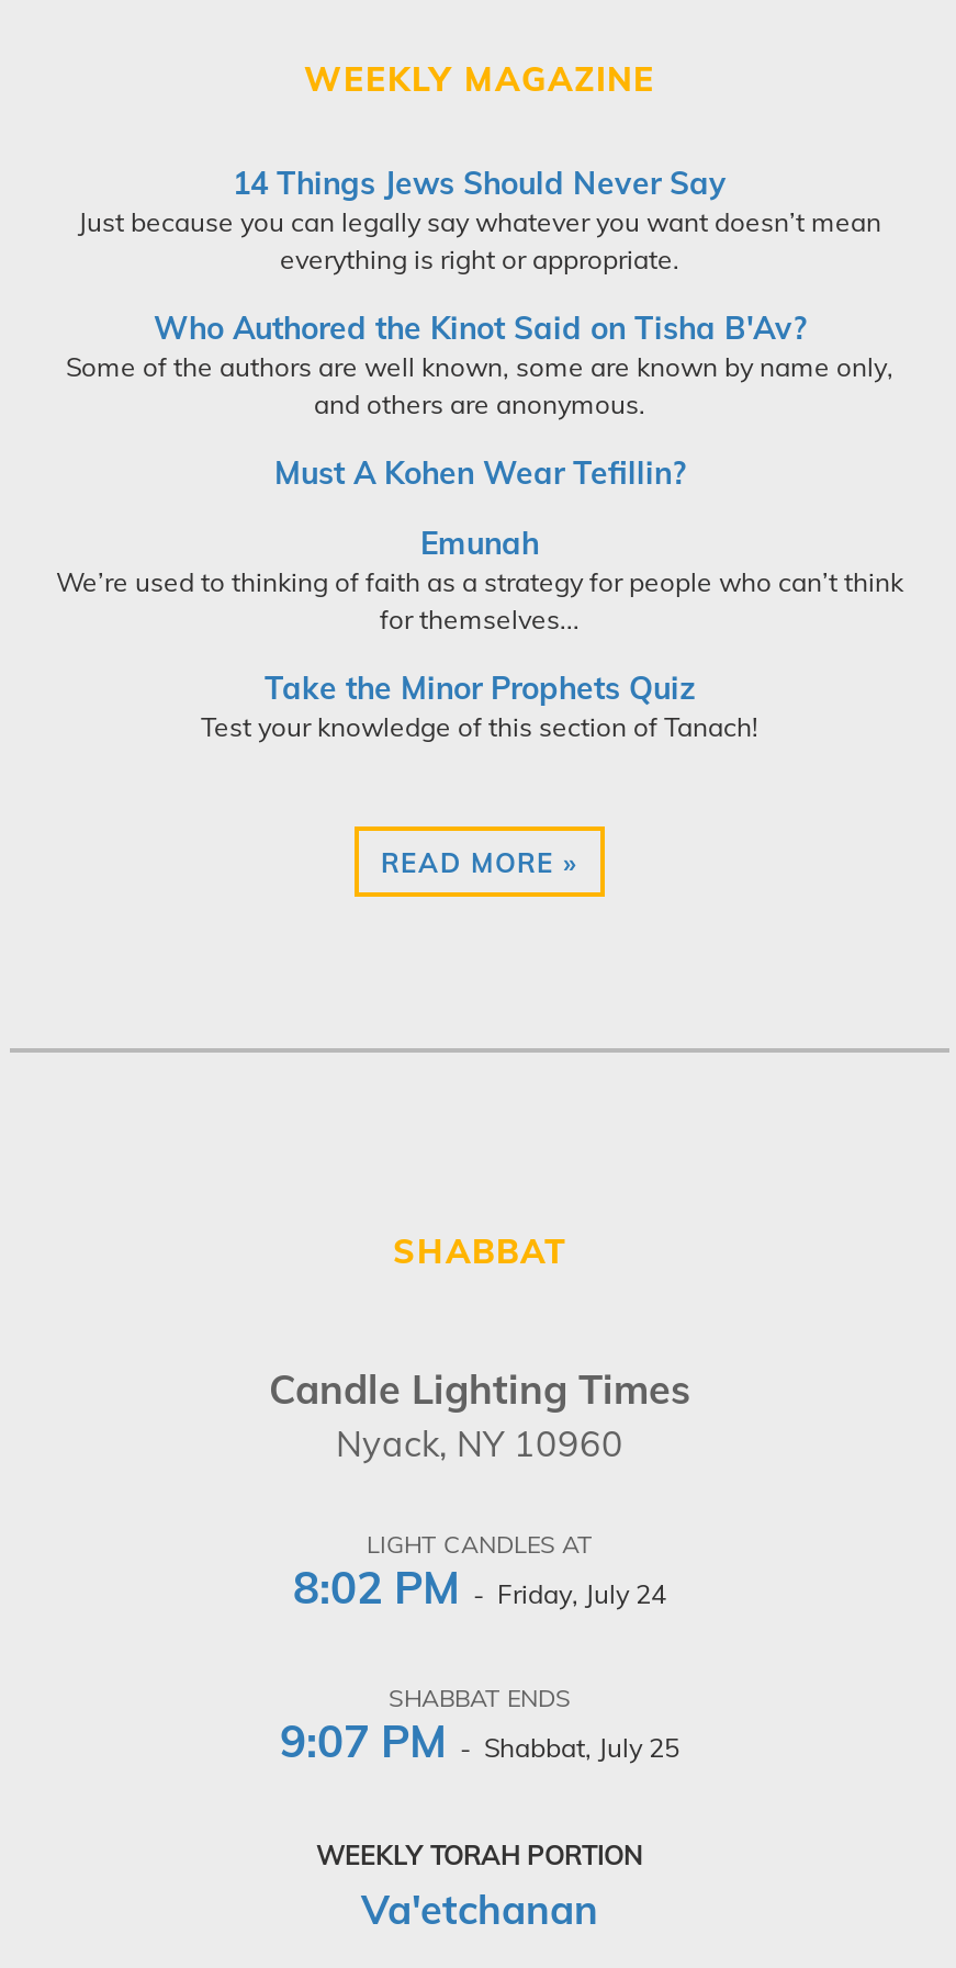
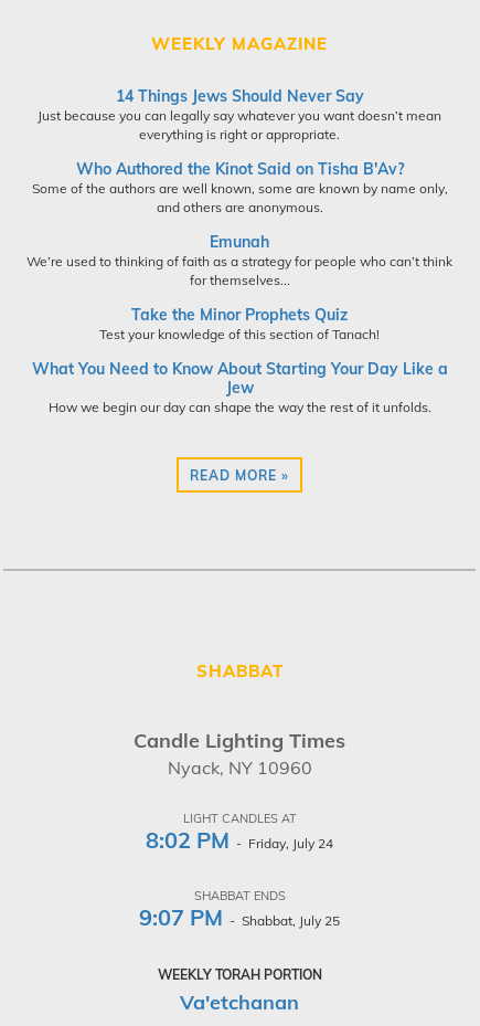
- Must A Kohen Wear Tefillin?

moved up: Emunah | We’re used to thinking of faith as a strategy for people who can’t think | for themselves... | Take the Minor Prophets Quiz | Test your knowledge of this section of Tanach!

+ What You Need to Know About Starting Your Day Like a
+ Jew
+ How we begin our day can shape the way the rest of it unfolds.
